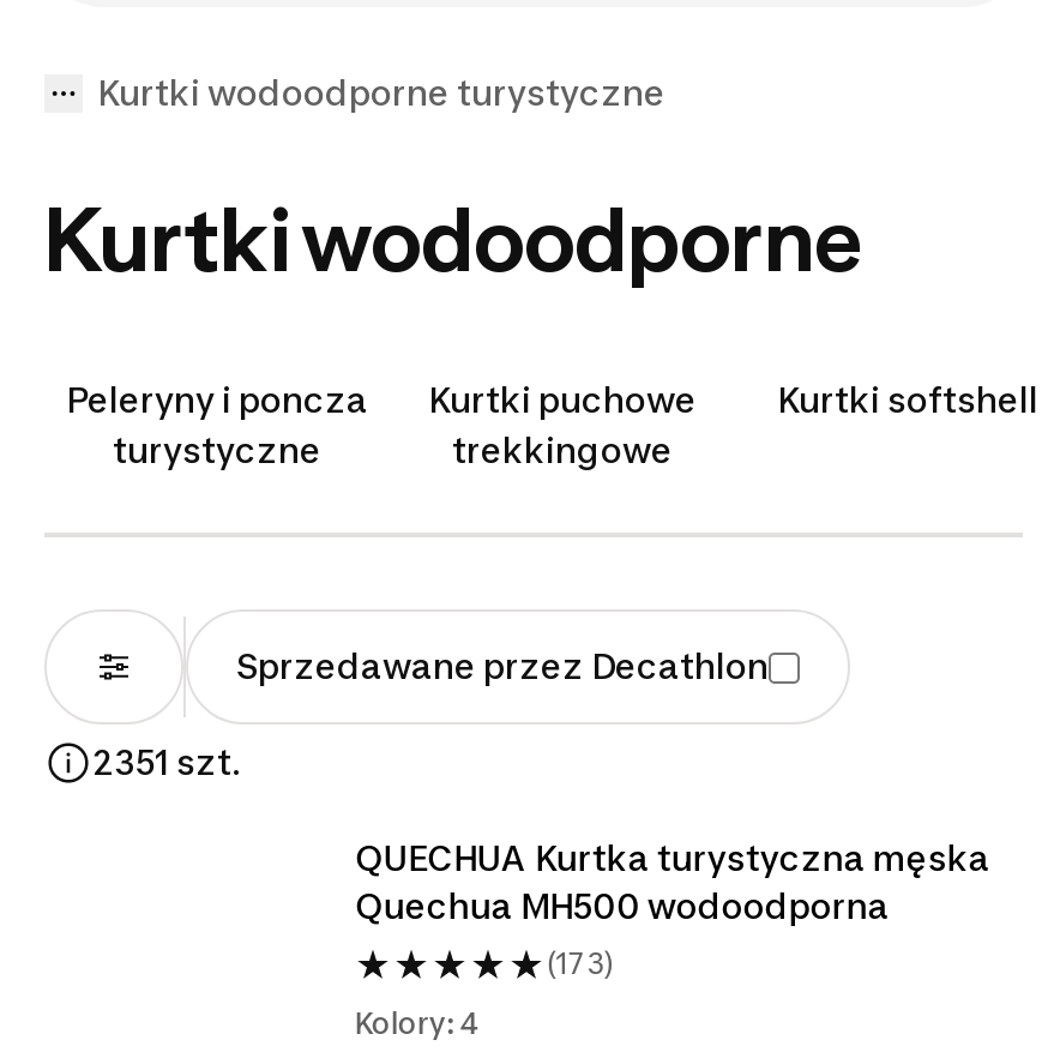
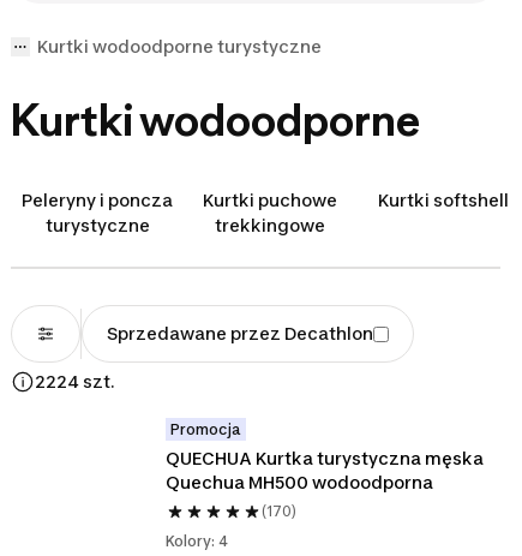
- 2351 szt.
+ 2224 szt.
+ Promocja

- (173)
+ (170)
